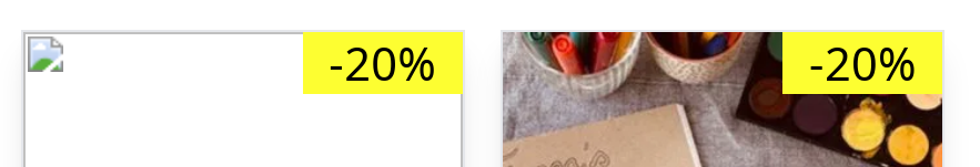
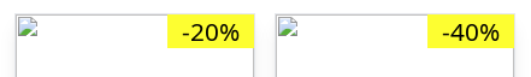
- -20%
+ -40%
